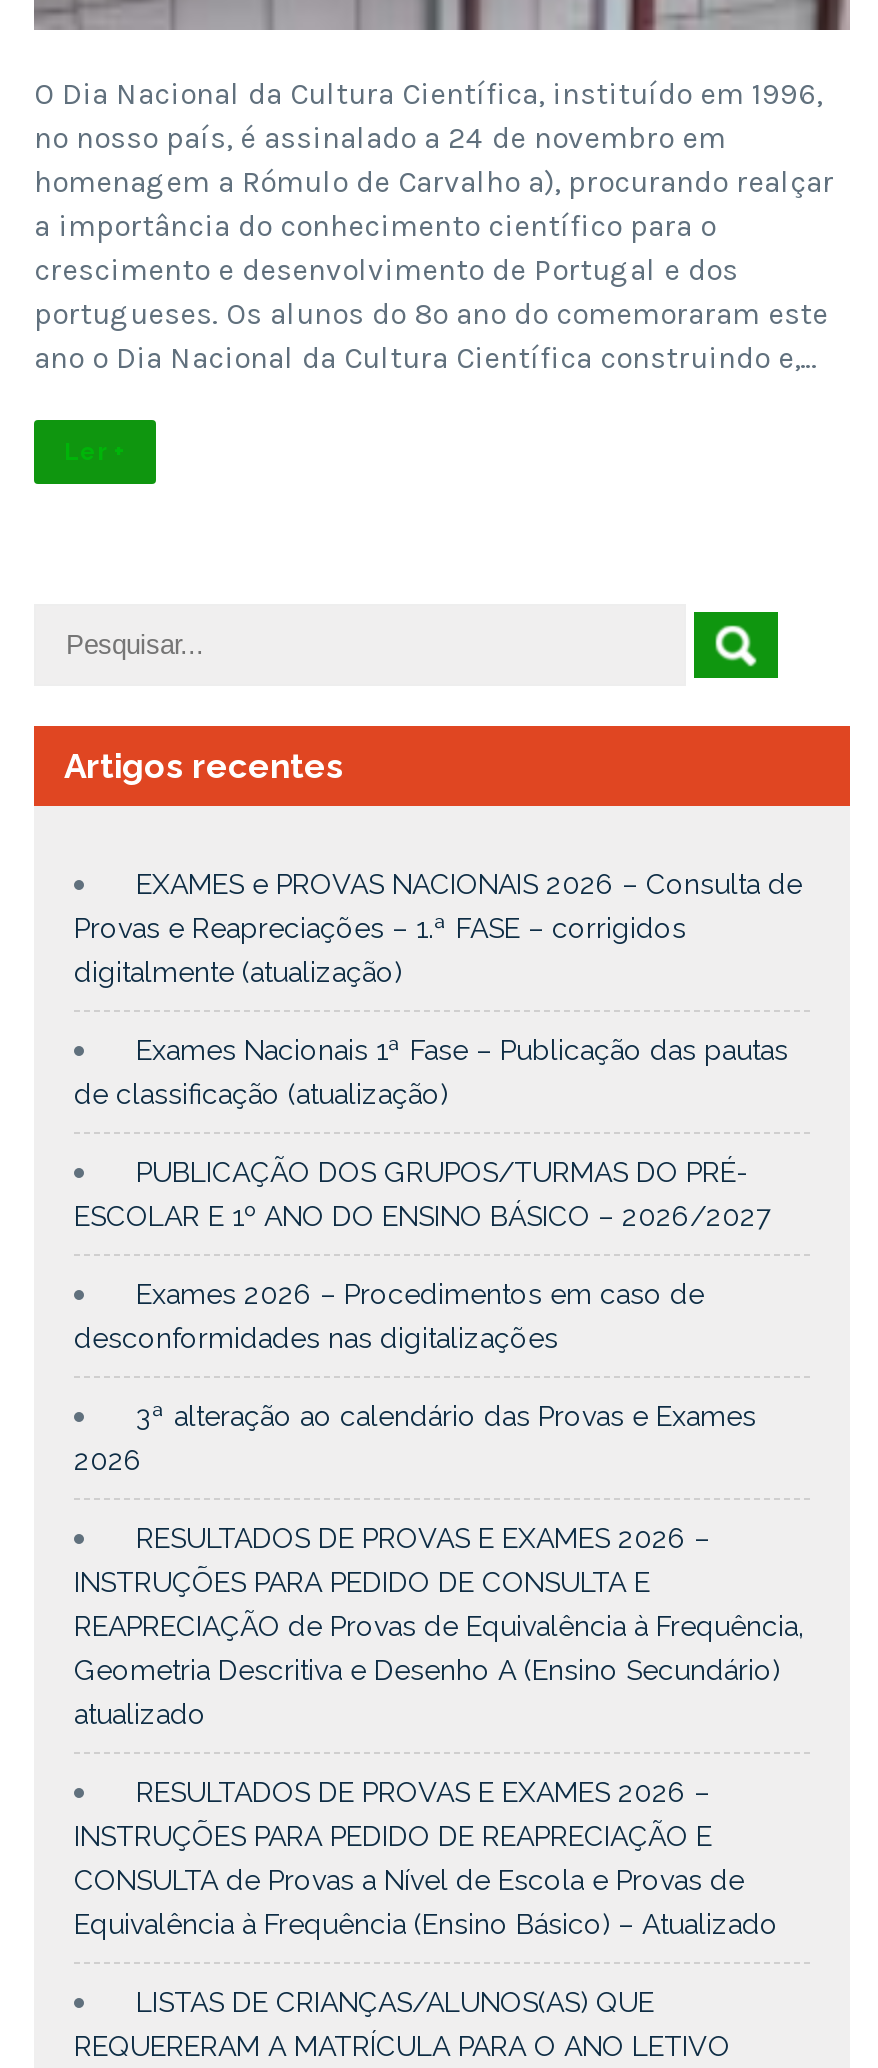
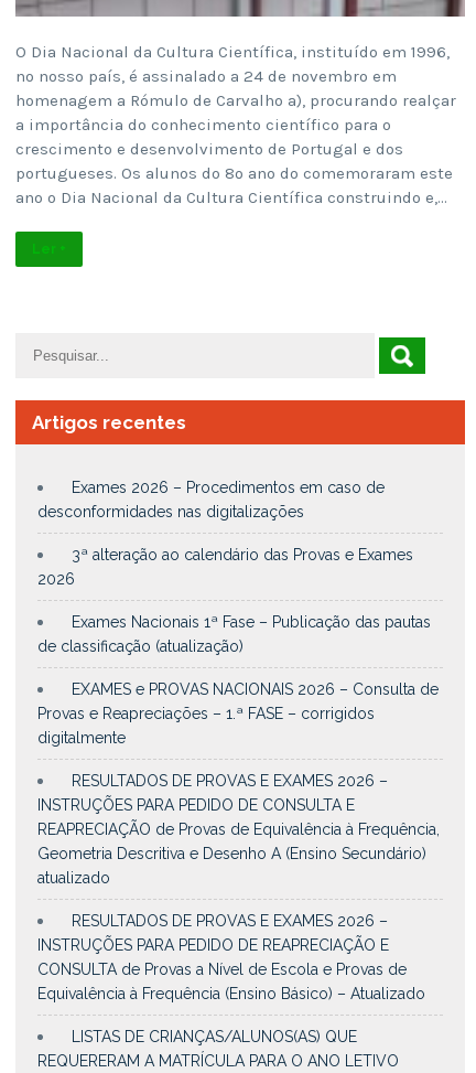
moved down: Exames Nacionais 1ª Fase – Publicação das pautas | de classificação (atualização) | EXAMES e PROVAS NACIONAIS 2026 – Consulta de | Provas e Reapreciações – 1.ª FASE – corrigidos

- digitalmente (atualização)
- PUBLICAÇÃO DOS GRUPOS/TURMAS DO PRÉ-
- ESCOLAR E 1º ANO DO ENSINO BÁSICO – 2026/2027

moved up: Exames 2026 – Procedimentos em caso de | desconformidades nas digitalizações | 3ª alteração ao calendário das Provas e Exames | 2026

+ digitalmente
